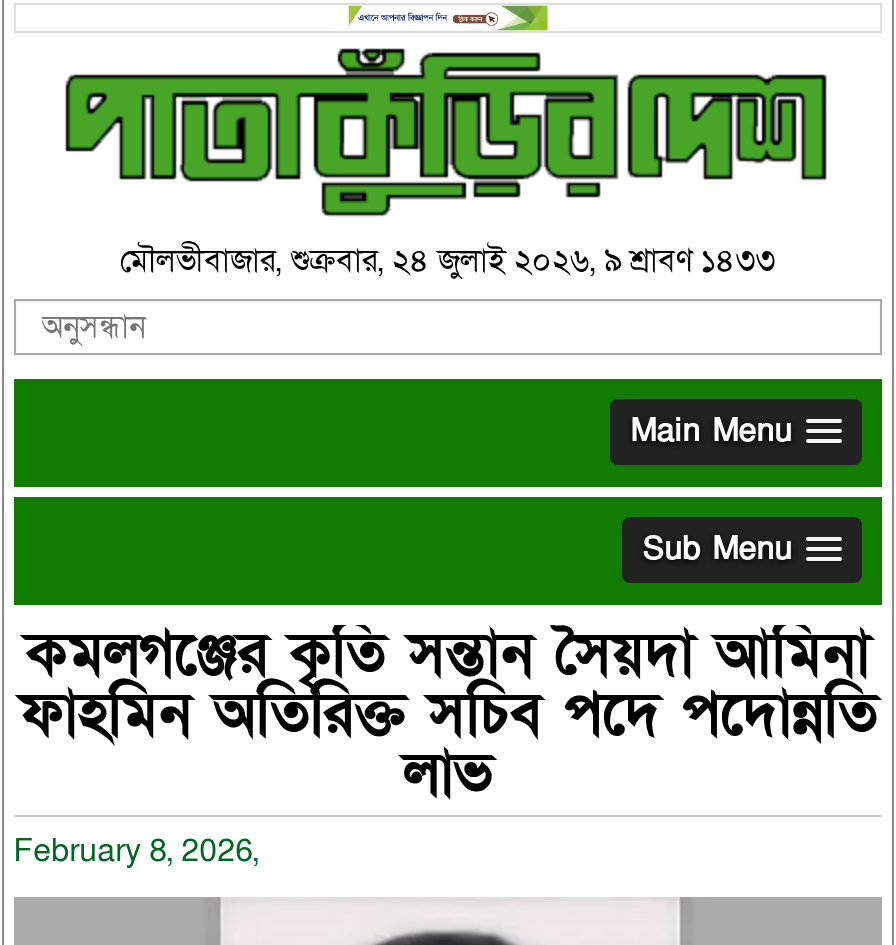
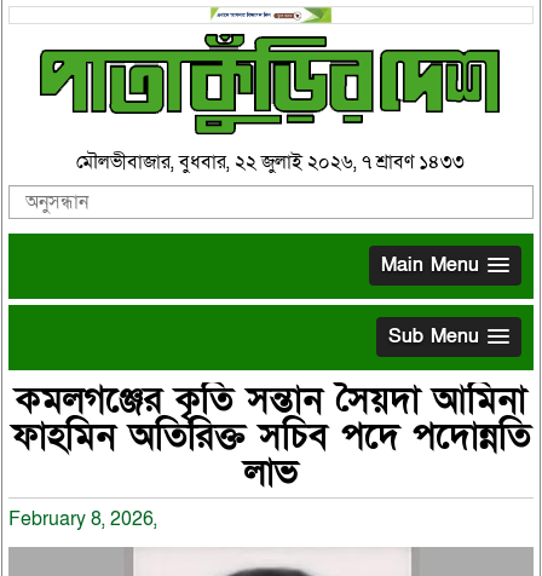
- মৌলভীবাজার, শুক্রবার, ২৪ জুলাই ২০২৬, ৯ শ্রাবণ ১৪৩৩
+ মৌলভীবাজার, বুধবার, ২২ জুলাই ২০২৬, ৭ শ্রাবণ ১৪৩৩
